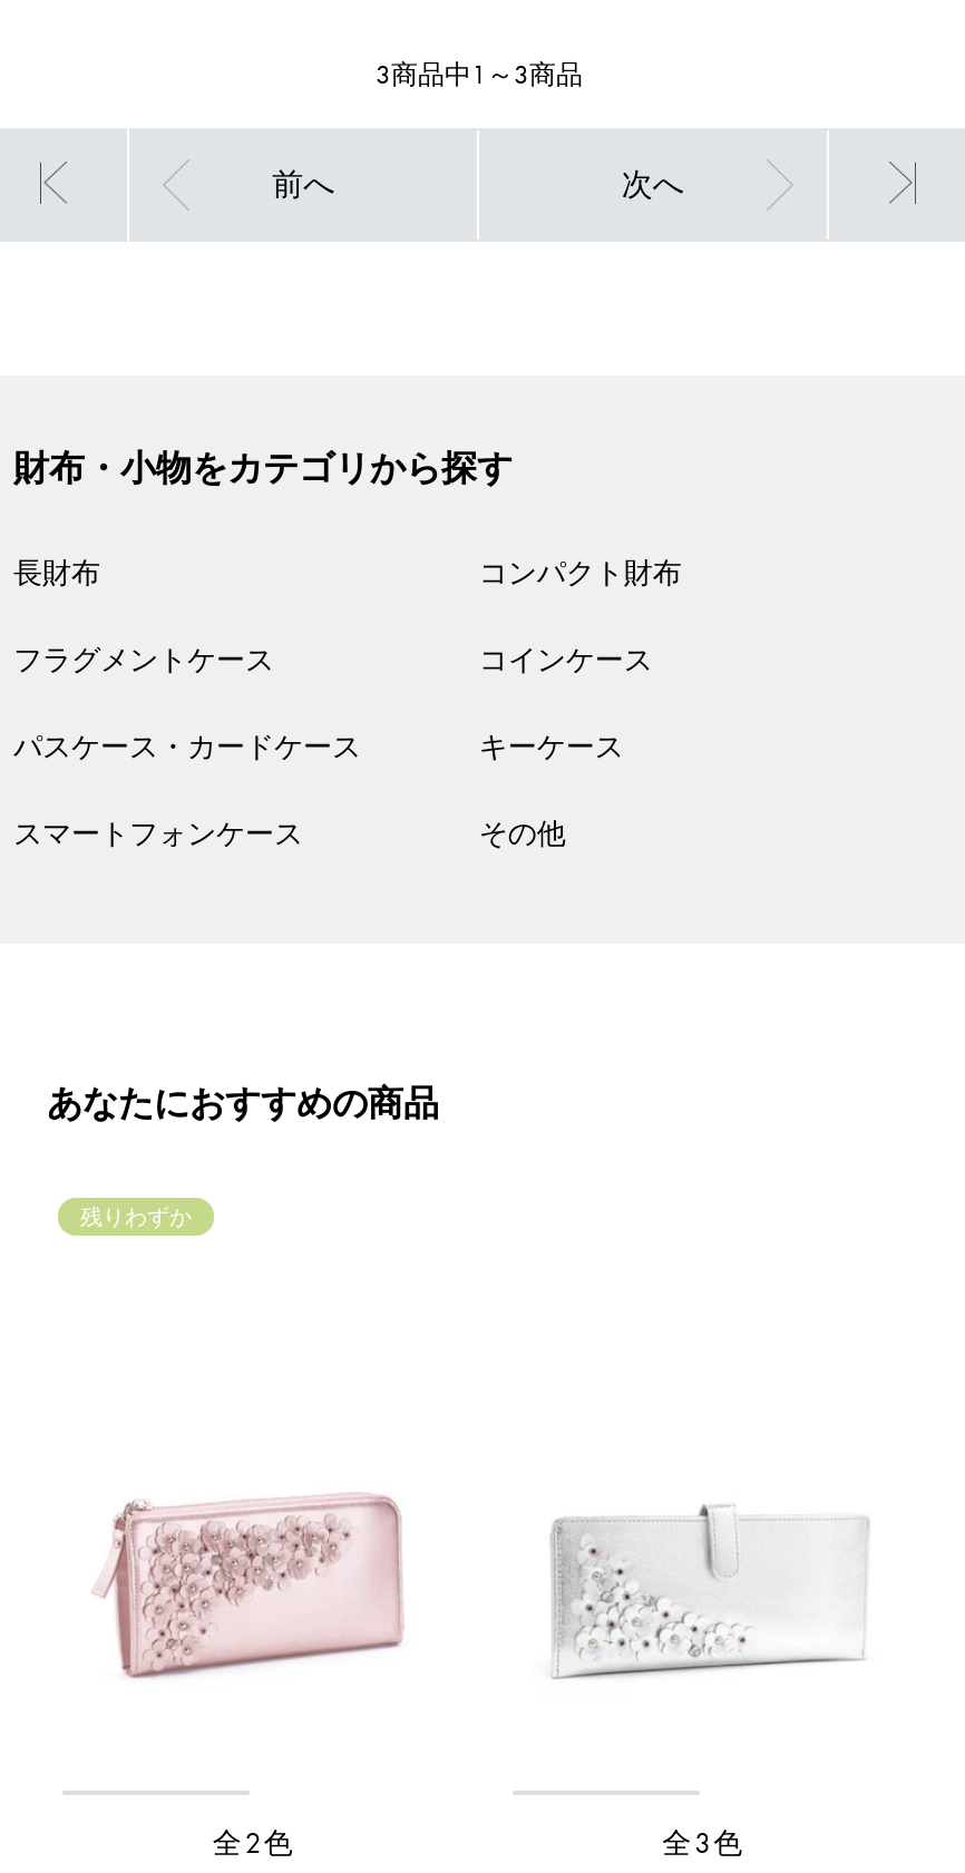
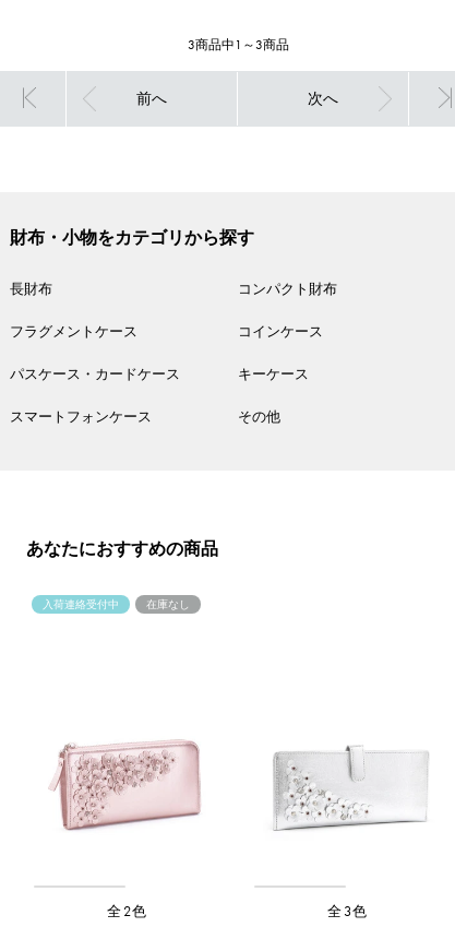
- 残りわずか
+ 入荷連絡受付中
+ 在庫なし
